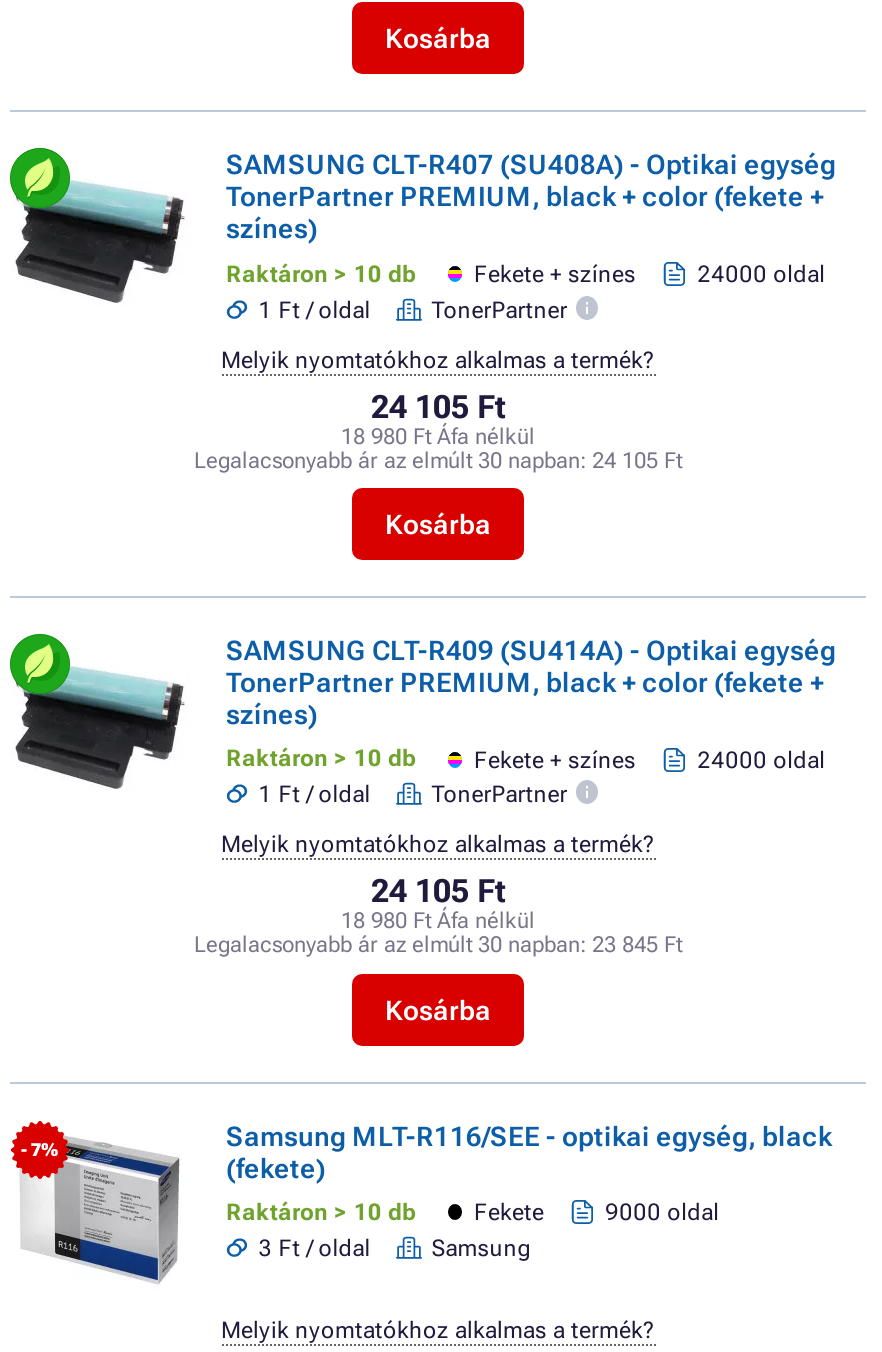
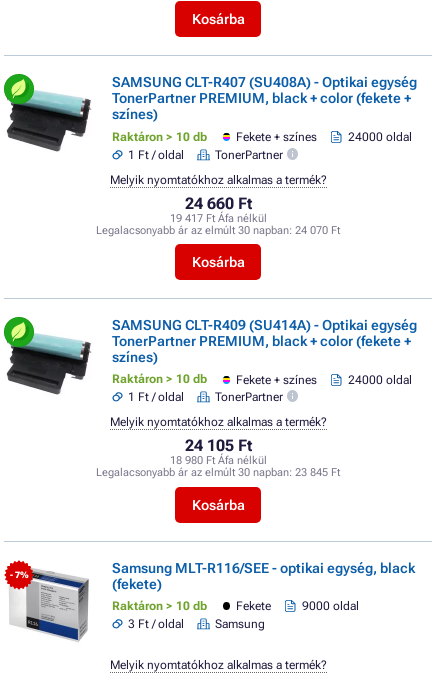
- 24 105 Ft
+ 24 660 Ft

- 18 980 Ft Áfa nélkül
+ 19 417 Ft Áfa nélkül

- Legalacsonyabb ár az elmúlt 30 napban: 24 105 Ft
+ Legalacsonyabb ár az elmúlt 30 napban: 24 070 Ft
